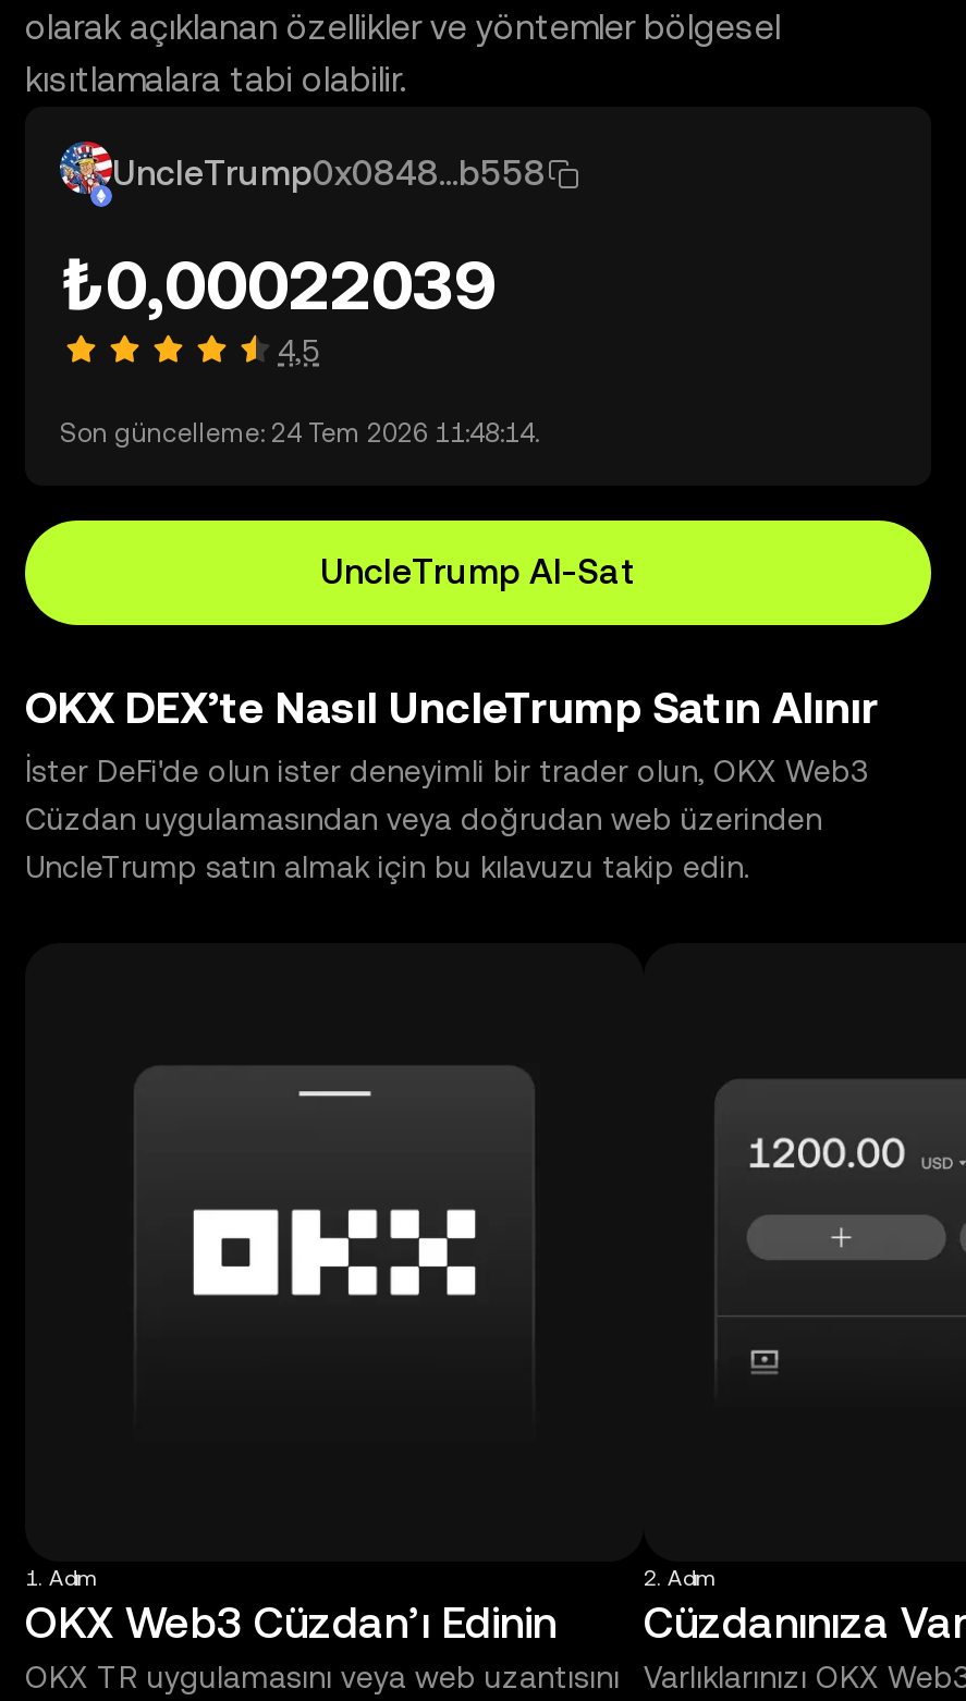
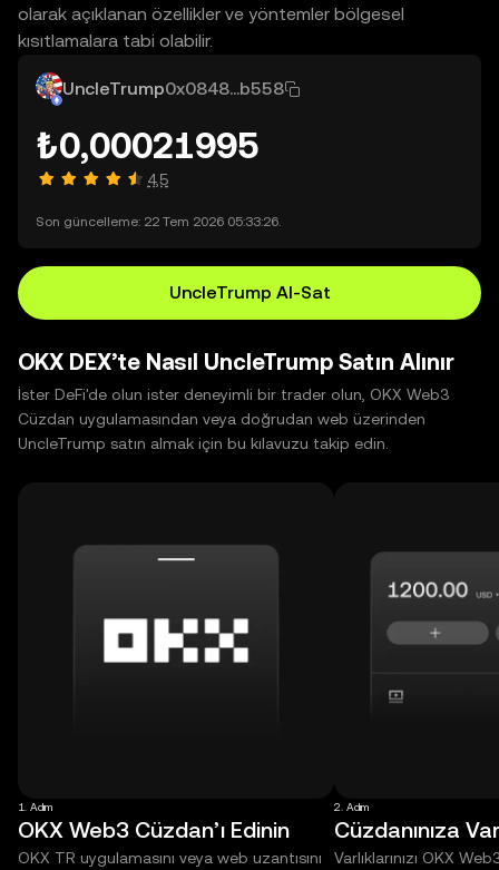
- ₺0,00022039
+ ₺0,00021995

- Son güncelleme: 24 Tem 2026 11:48:14.
+ Son güncelleme: 22 Tem 2026 05:33:26.
